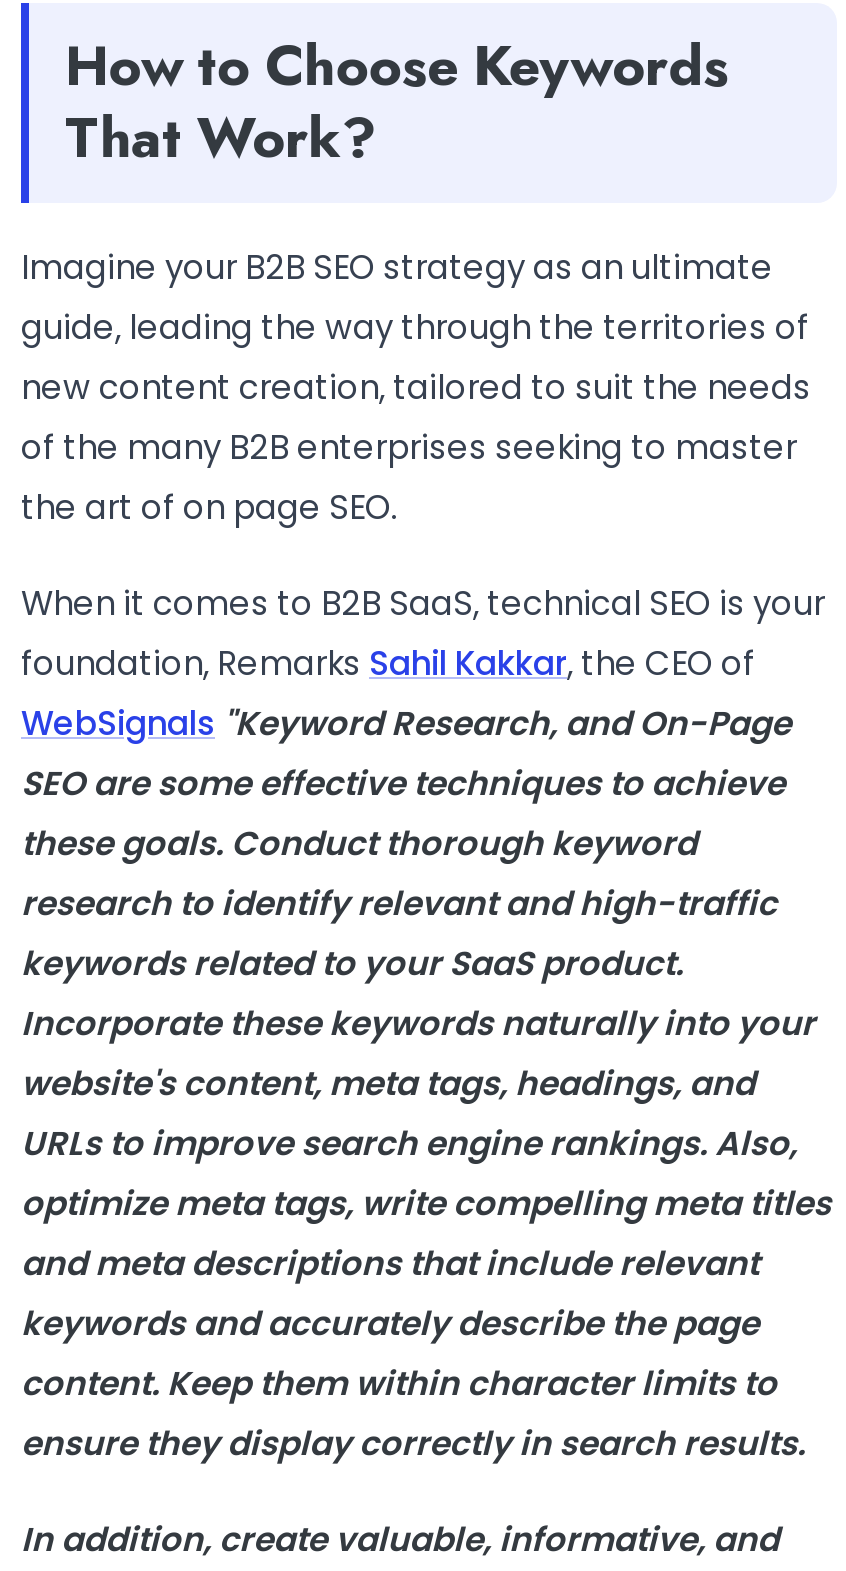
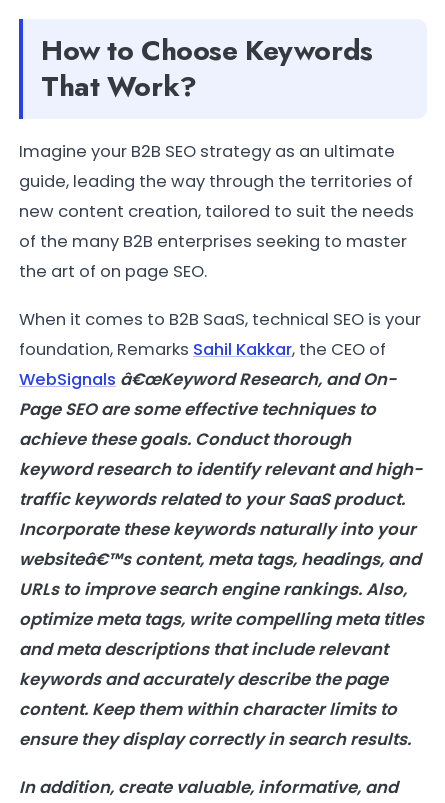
- WebSignals "Keyword Research, and On-Page
- SEO are some effective techniques to achieve
- these goals. Conduct thorough keyword
- research to identify relevant and high-traffic
- keywords related to your SaaS product.
+ WebSignals â€œKeyword Research, and On-
+ Page SEO are some effective techniques to
+ achieve these goals. Conduct thorough
+ keyword research to identify relevant and high-
+ traffic keywords related to your SaaS product.

- website's content, meta tags, headings, and
+ websiteâ€™s content, meta tags, headings, and
